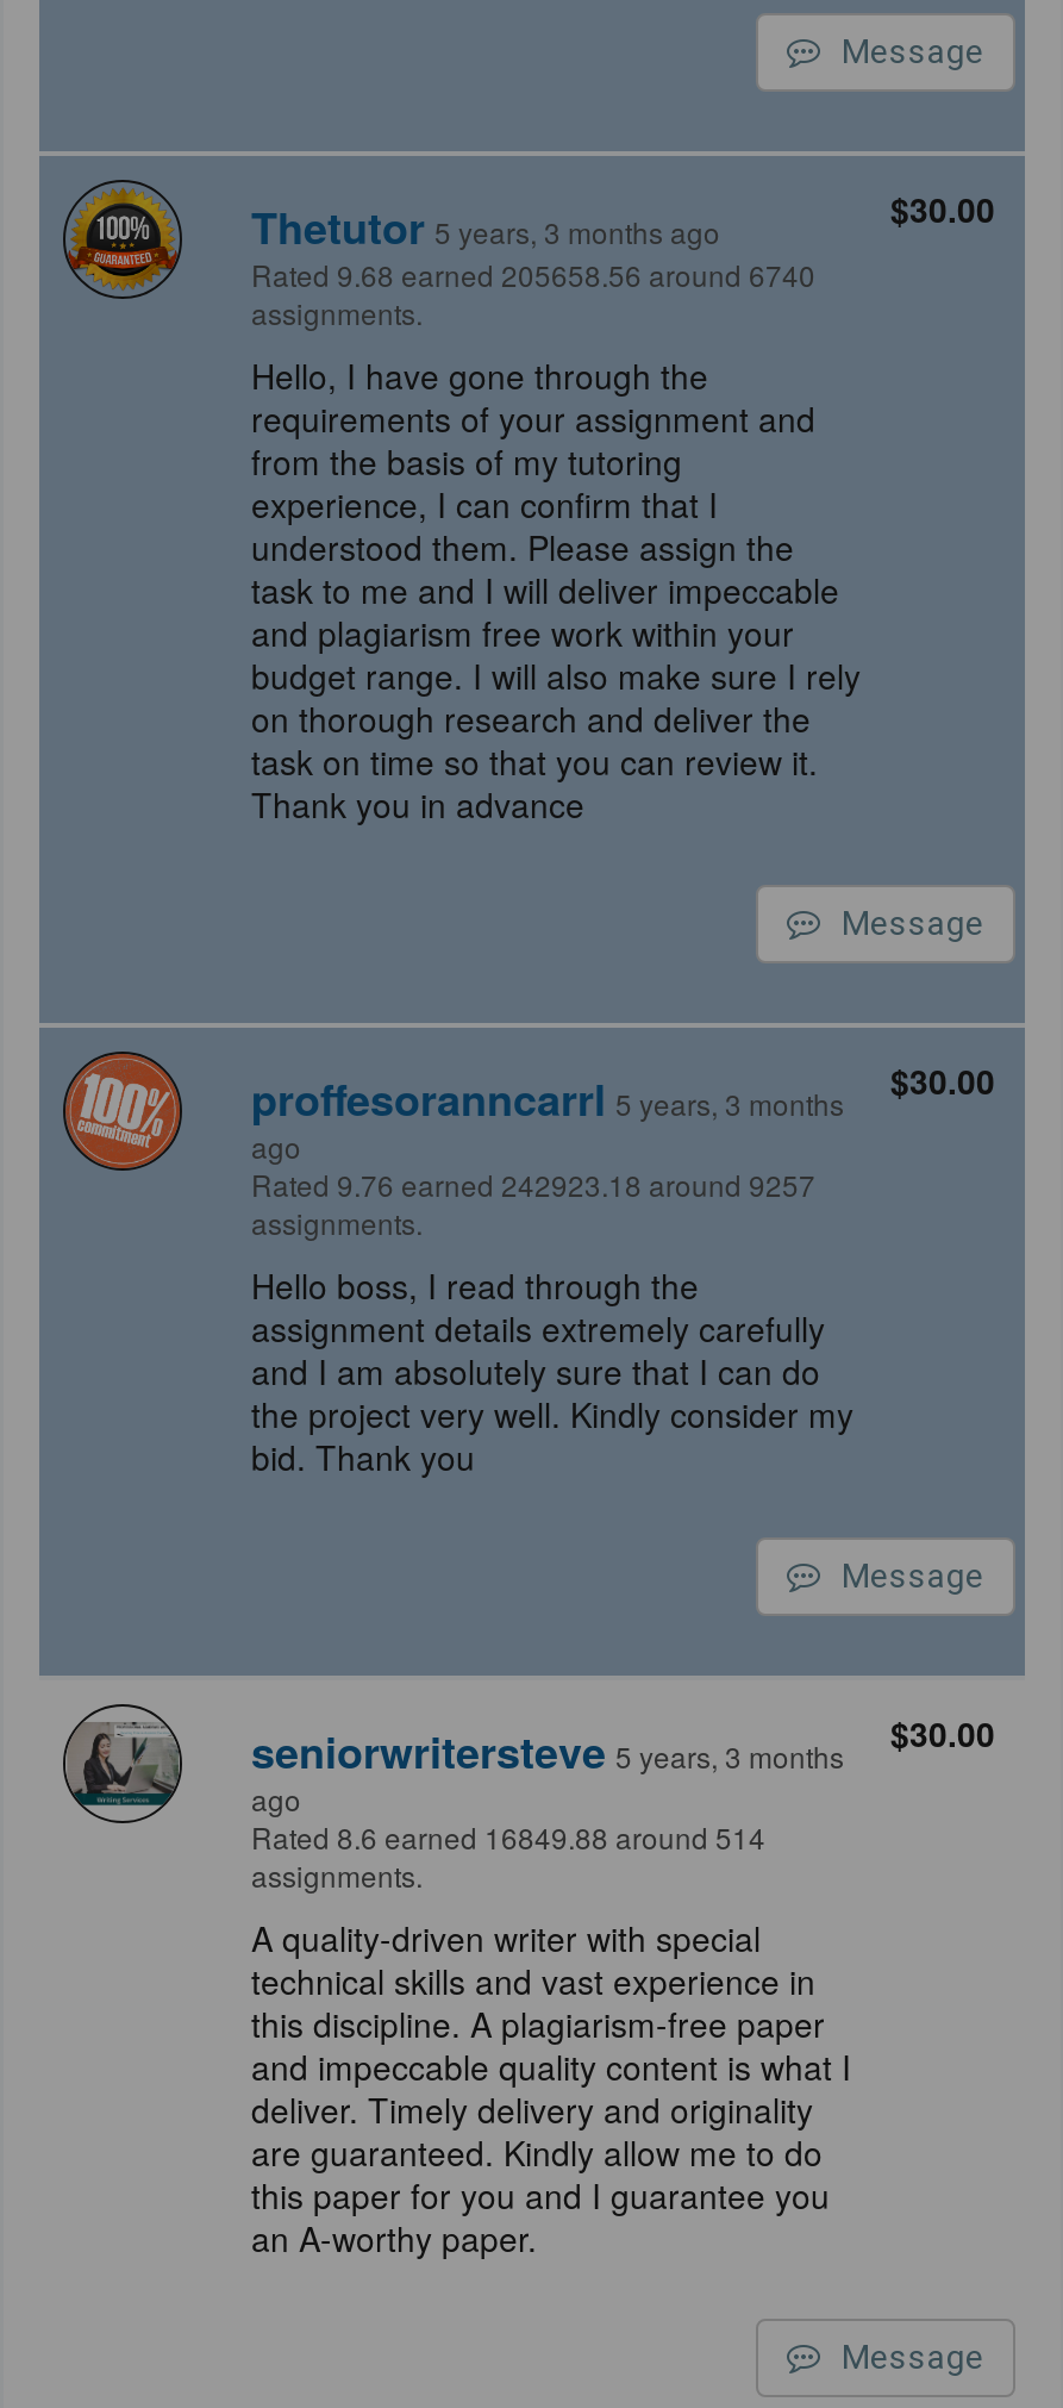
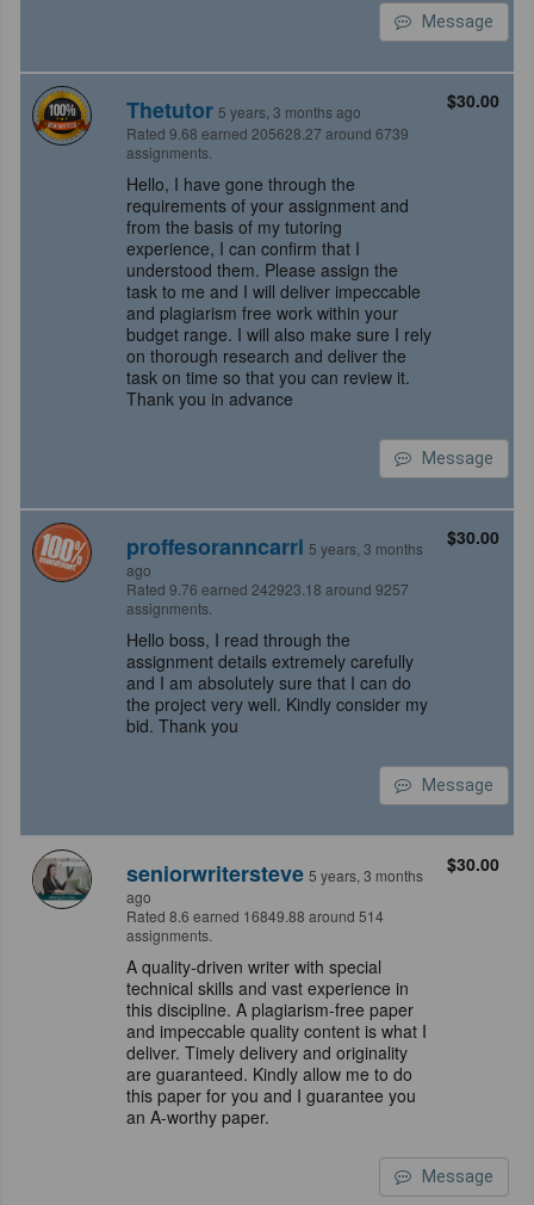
- Rated 9.68 earned 205658.56 around 6740
+ Rated 9.68 earned 205628.27 around 6739
